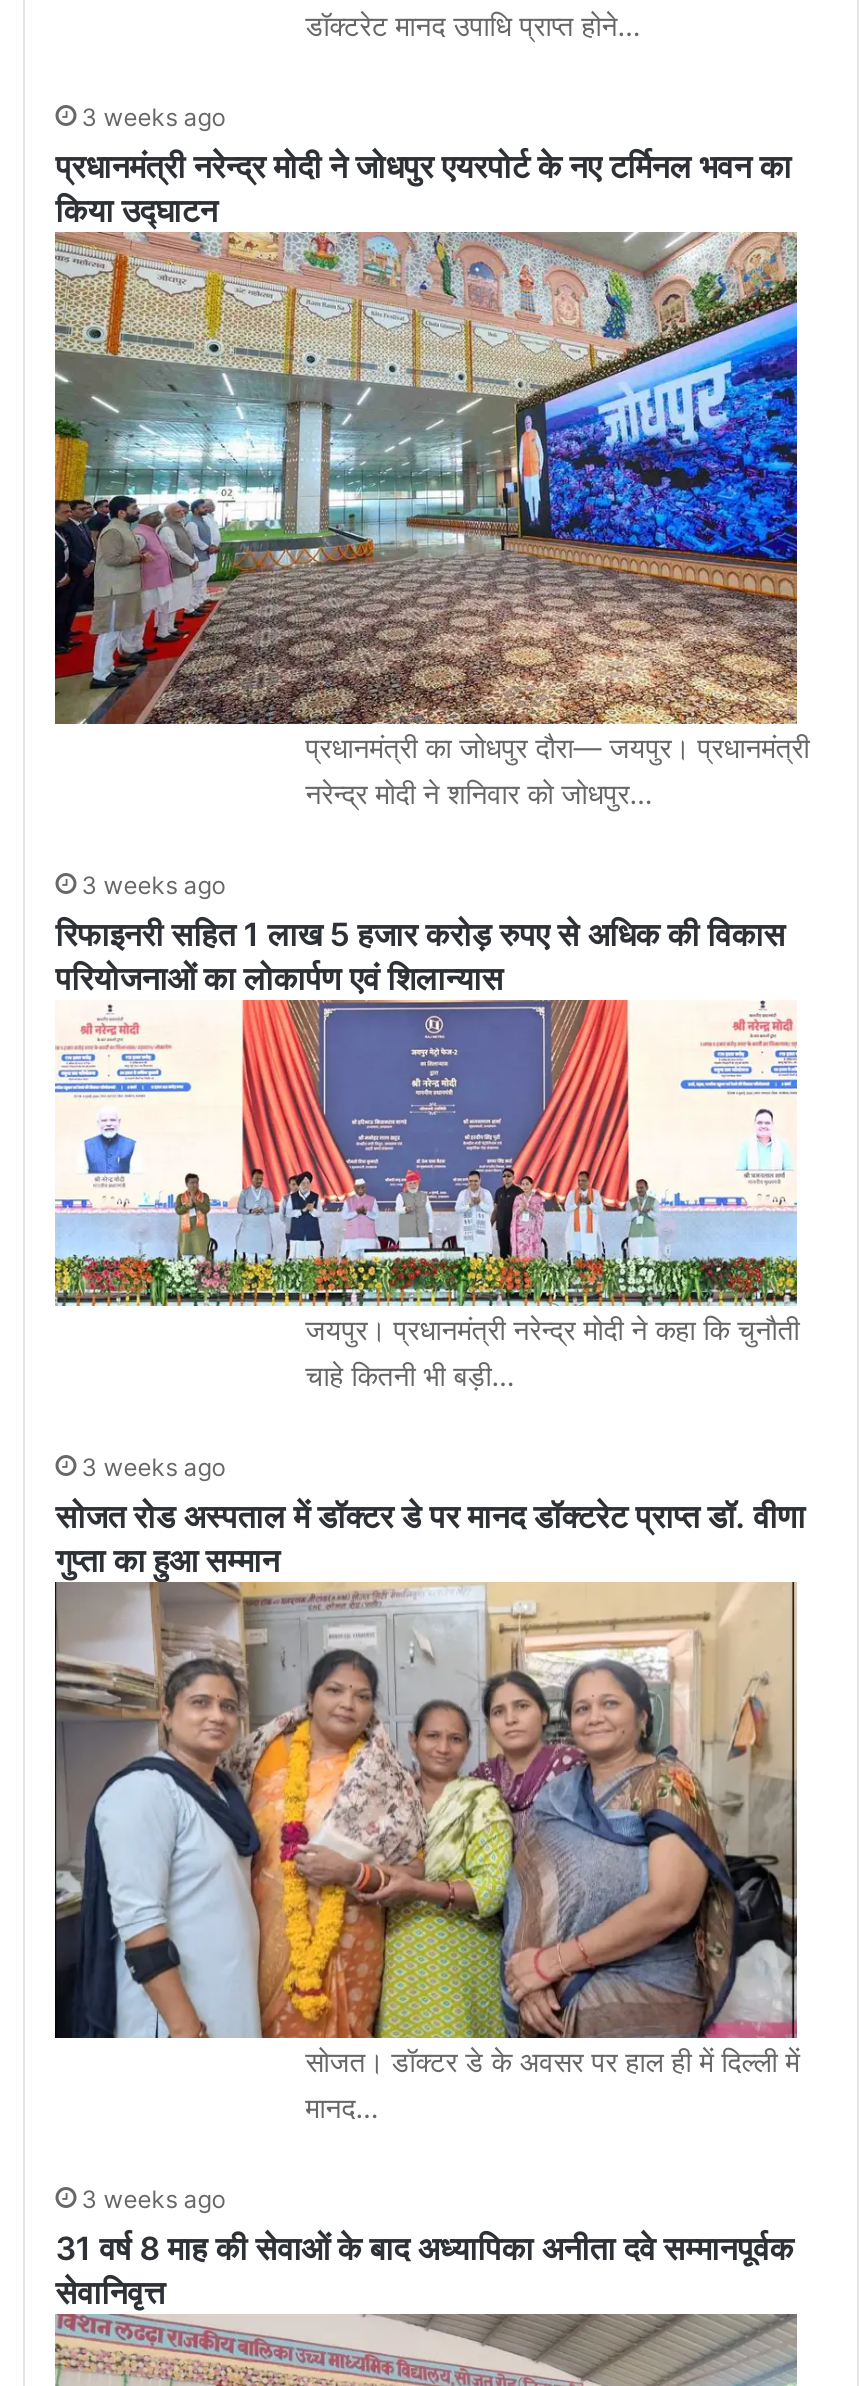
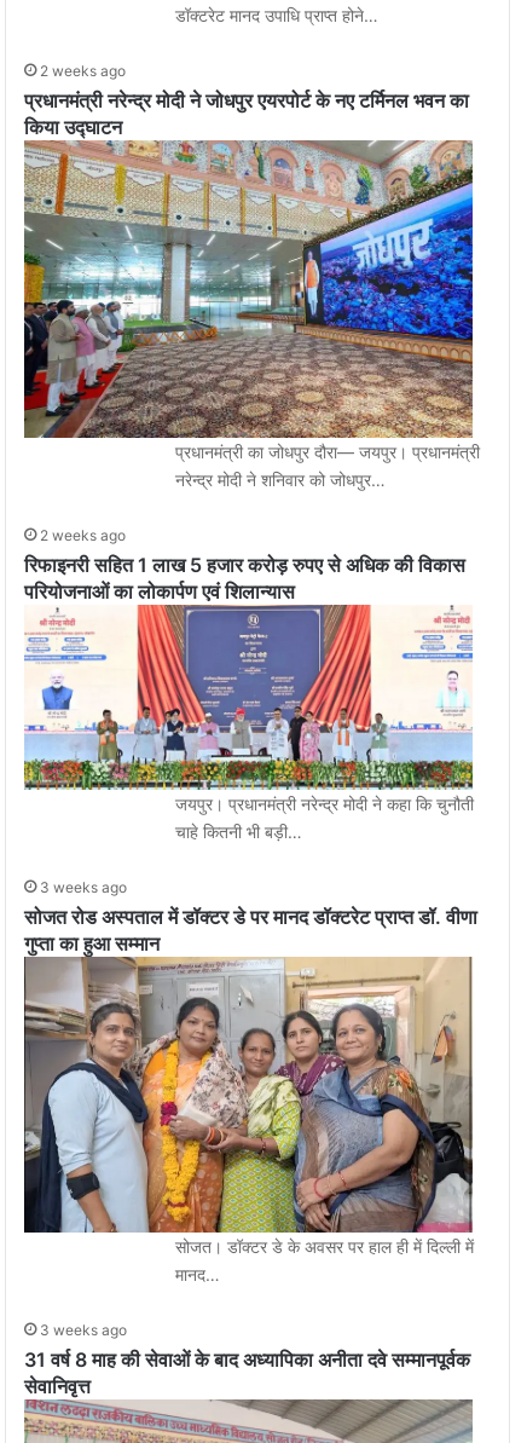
- 3 weeks ago
+ 2 weeks ago

- 3 weeks ago
+ 2 weeks ago
